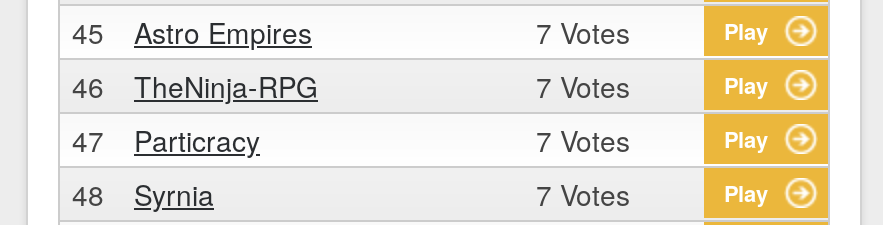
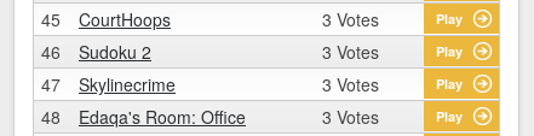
- Astro Empires
- 7 Votes
+ CourtHoops
+ 3 Votes

- TheNinja-RPG
- 7 Votes
+ Sudoku 2
+ 3 Votes

- Particracy
- 7 Votes
+ Skylinecrime
+ 3 Votes

- Syrnia
- 7 Votes
+ Edaqa's Room: Office
+ 3 Votes
